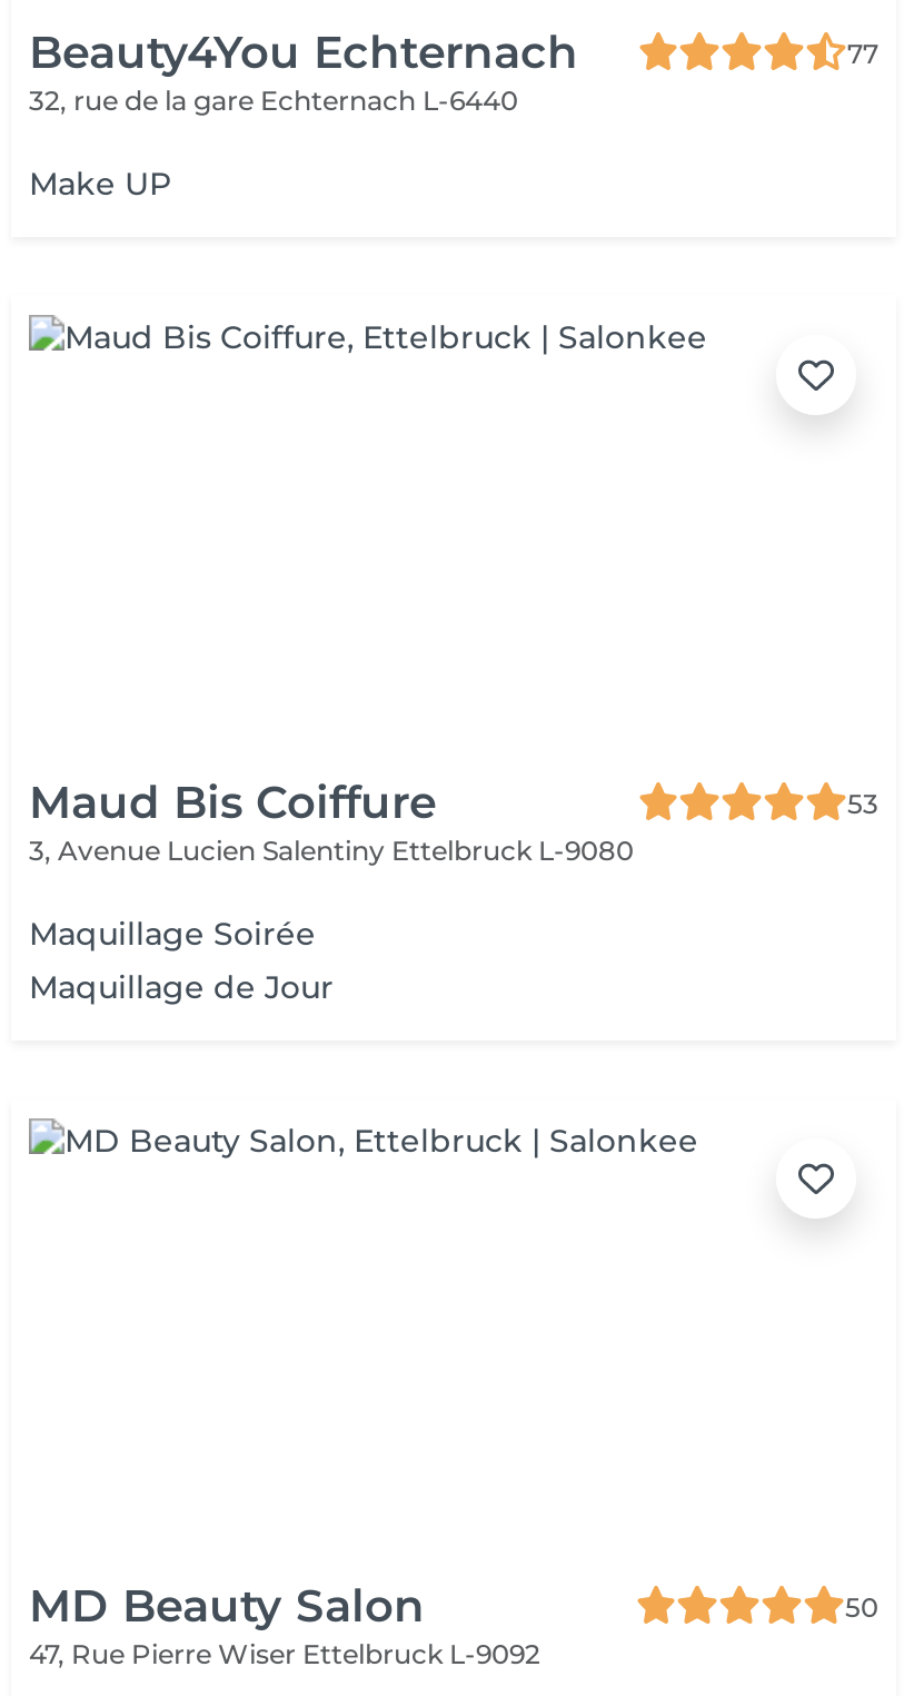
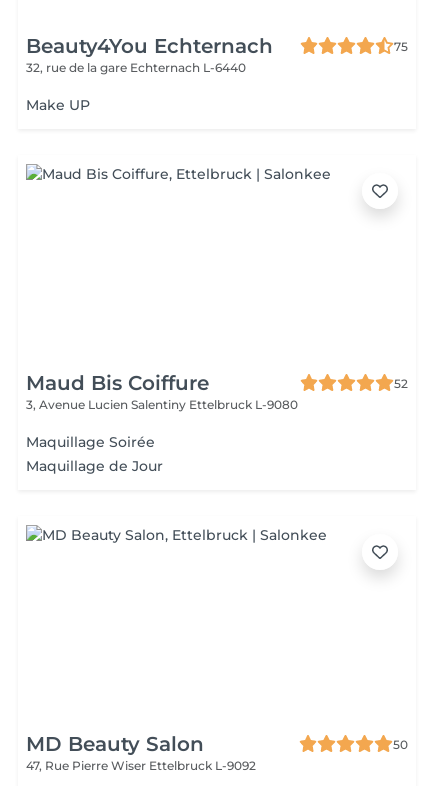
- 77
+ 75

- 53
+ 52
